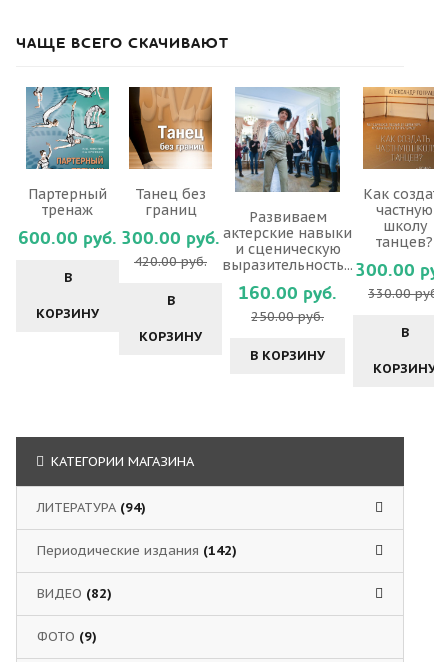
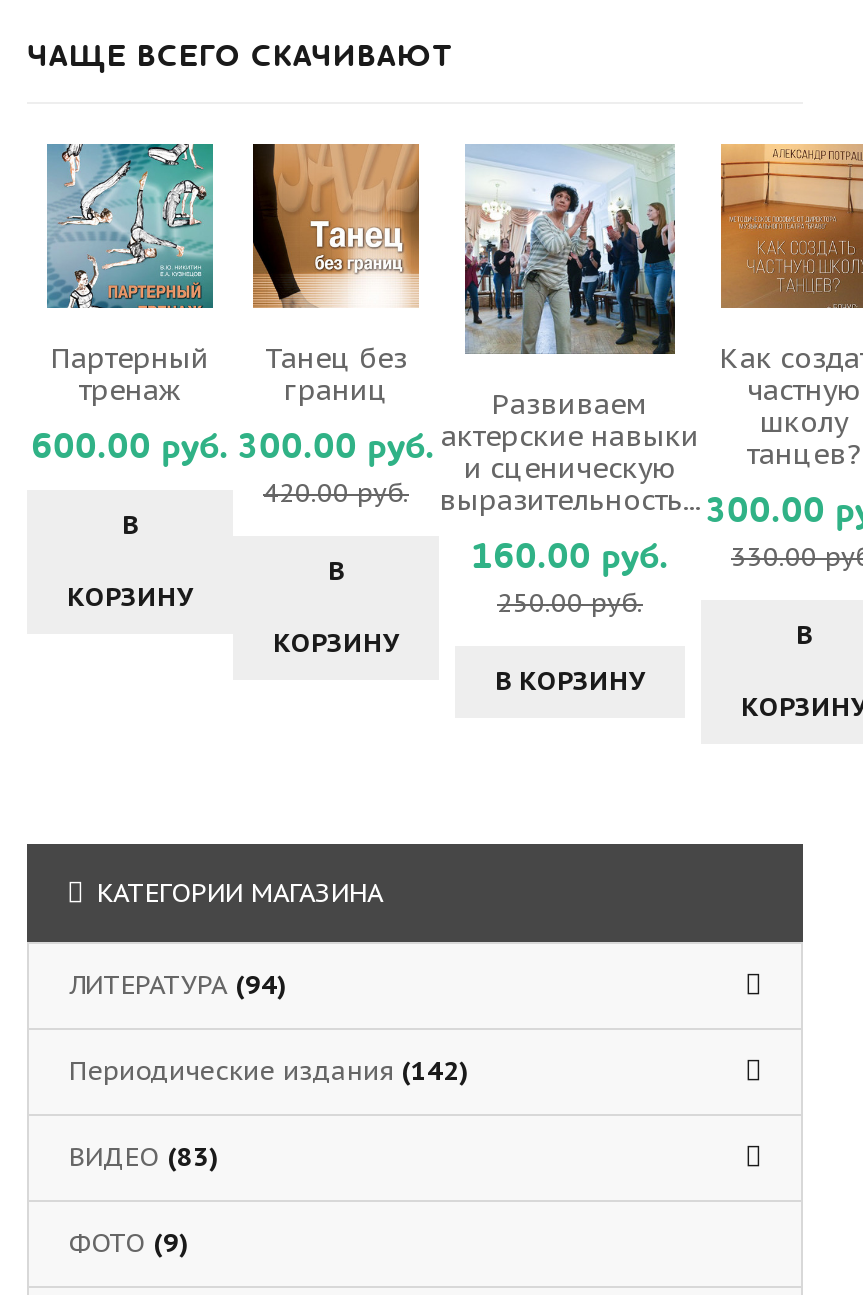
- ВИДЕО (82)
+ ВИДЕО (83)
